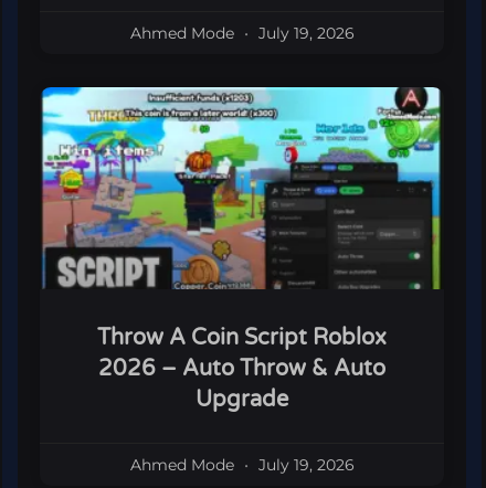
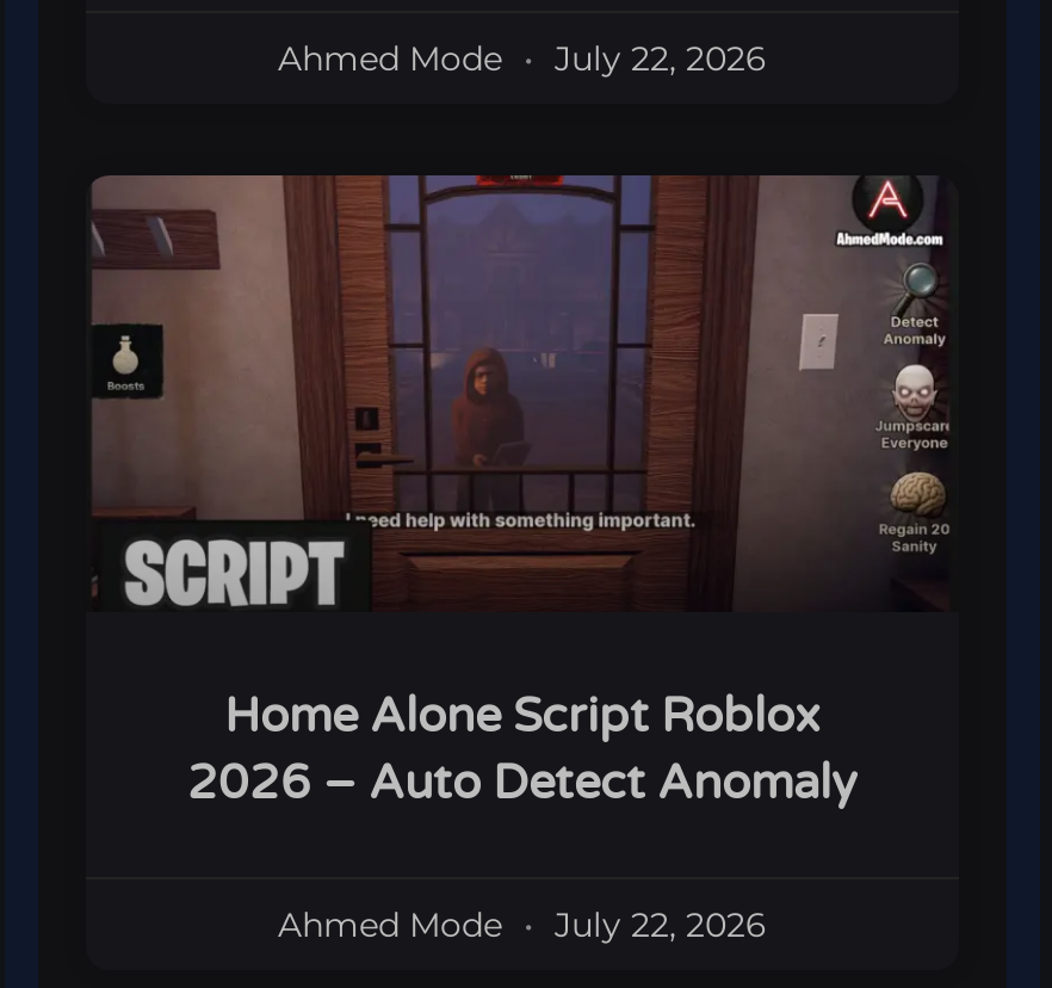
- Ahmed Mode July 19, 2026
+ Ahmed Mode July 22, 2026

- [image]
- Throw A Coin Script Roblox
- 2026 – Auto Throw & Auto
- Upgrade
+ [image]
+ Home Alone Script Roblox
+ 2026 – Auto Detect Anomaly

- Ahmed Mode July 19, 2026
+ Ahmed Mode July 22, 2026
